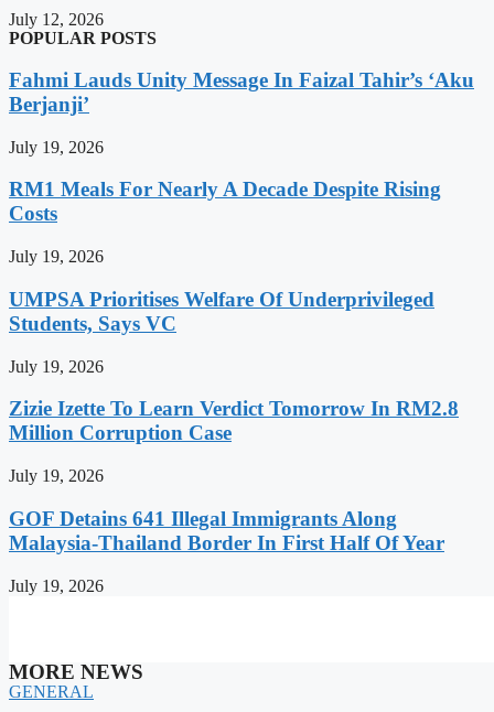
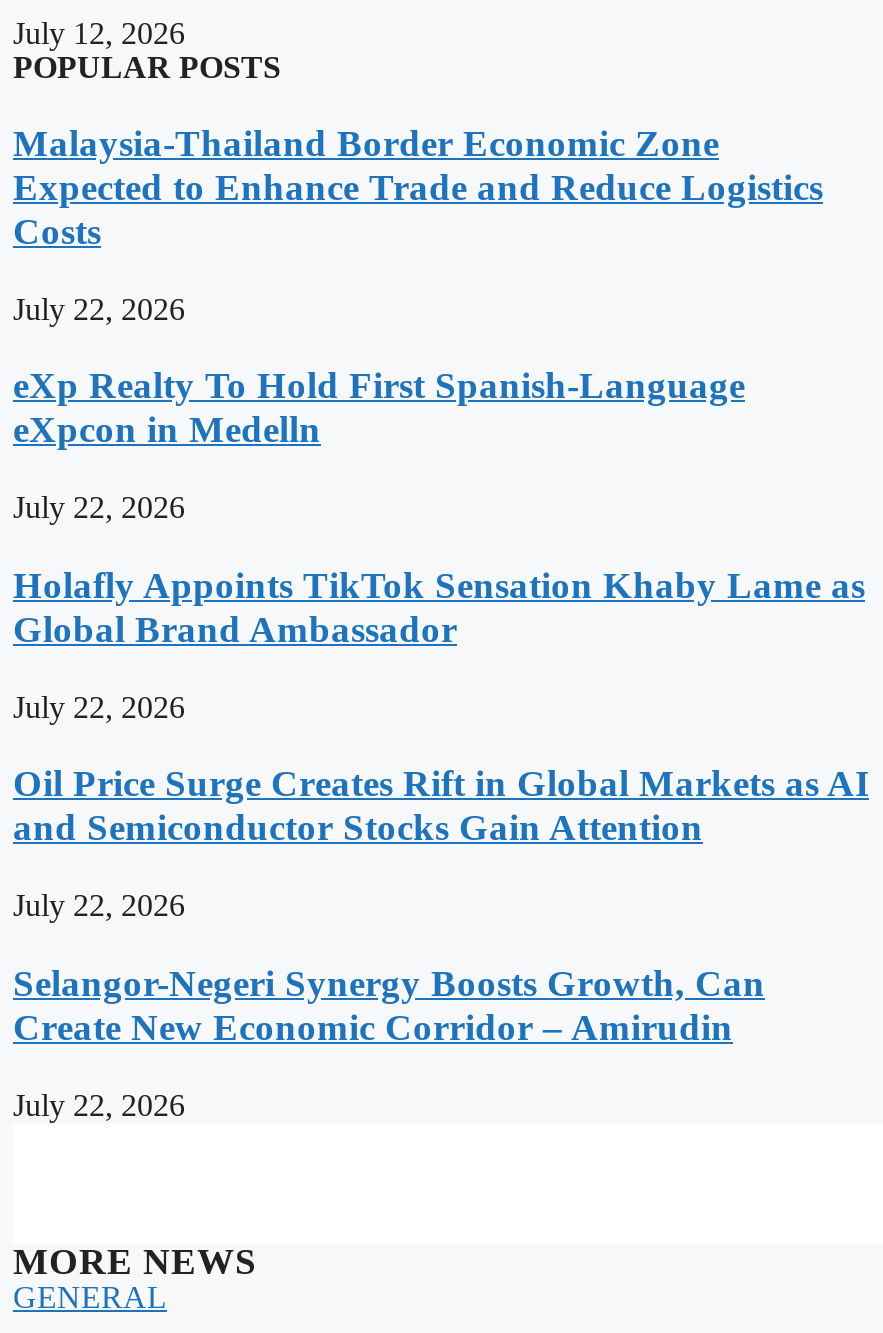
- Fahmi Lauds Unity Message In Faizal Tahir’s ‘Aku
- Berjanji’
- July 19, 2026
- RM1 Meals For Nearly A Decade Despite Rising
+ Malaysia-Thailand Border Economic Zone
+ Expected to Enhance Trade and Reduce Logistics

moved up: Costs

- July 19, 2026
- UMPSA Prioritises Welfare Of Underprivileged
- Students, Says VC
- July 19, 2026
- Zizie Izette To Learn Verdict Tomorrow In RM2.8
- Million Corruption Case
- July 19, 2026
- GOF Detains 641 Illegal Immigrants Along
- Malaysia-Thailand Border In First Half Of Year
- July 19, 2026
+ July 22, 2026
+ eXp Realty To Hold First Spanish-Language
+ eXpcon in Medelln
+ July 22, 2026
+ Holafly Appoints TikTok Sensation Khaby Lame as
+ Global Brand Ambassador
+ July 22, 2026
+ Oil Price Surge Creates Rift in Global Markets as AI
+ and Semiconductor Stocks Gain Attention
+ July 22, 2026
+ Selangor-Negeri Synergy Boosts Growth, Can
+ Create New Economic Corridor – Amirudin
+ July 22, 2026
